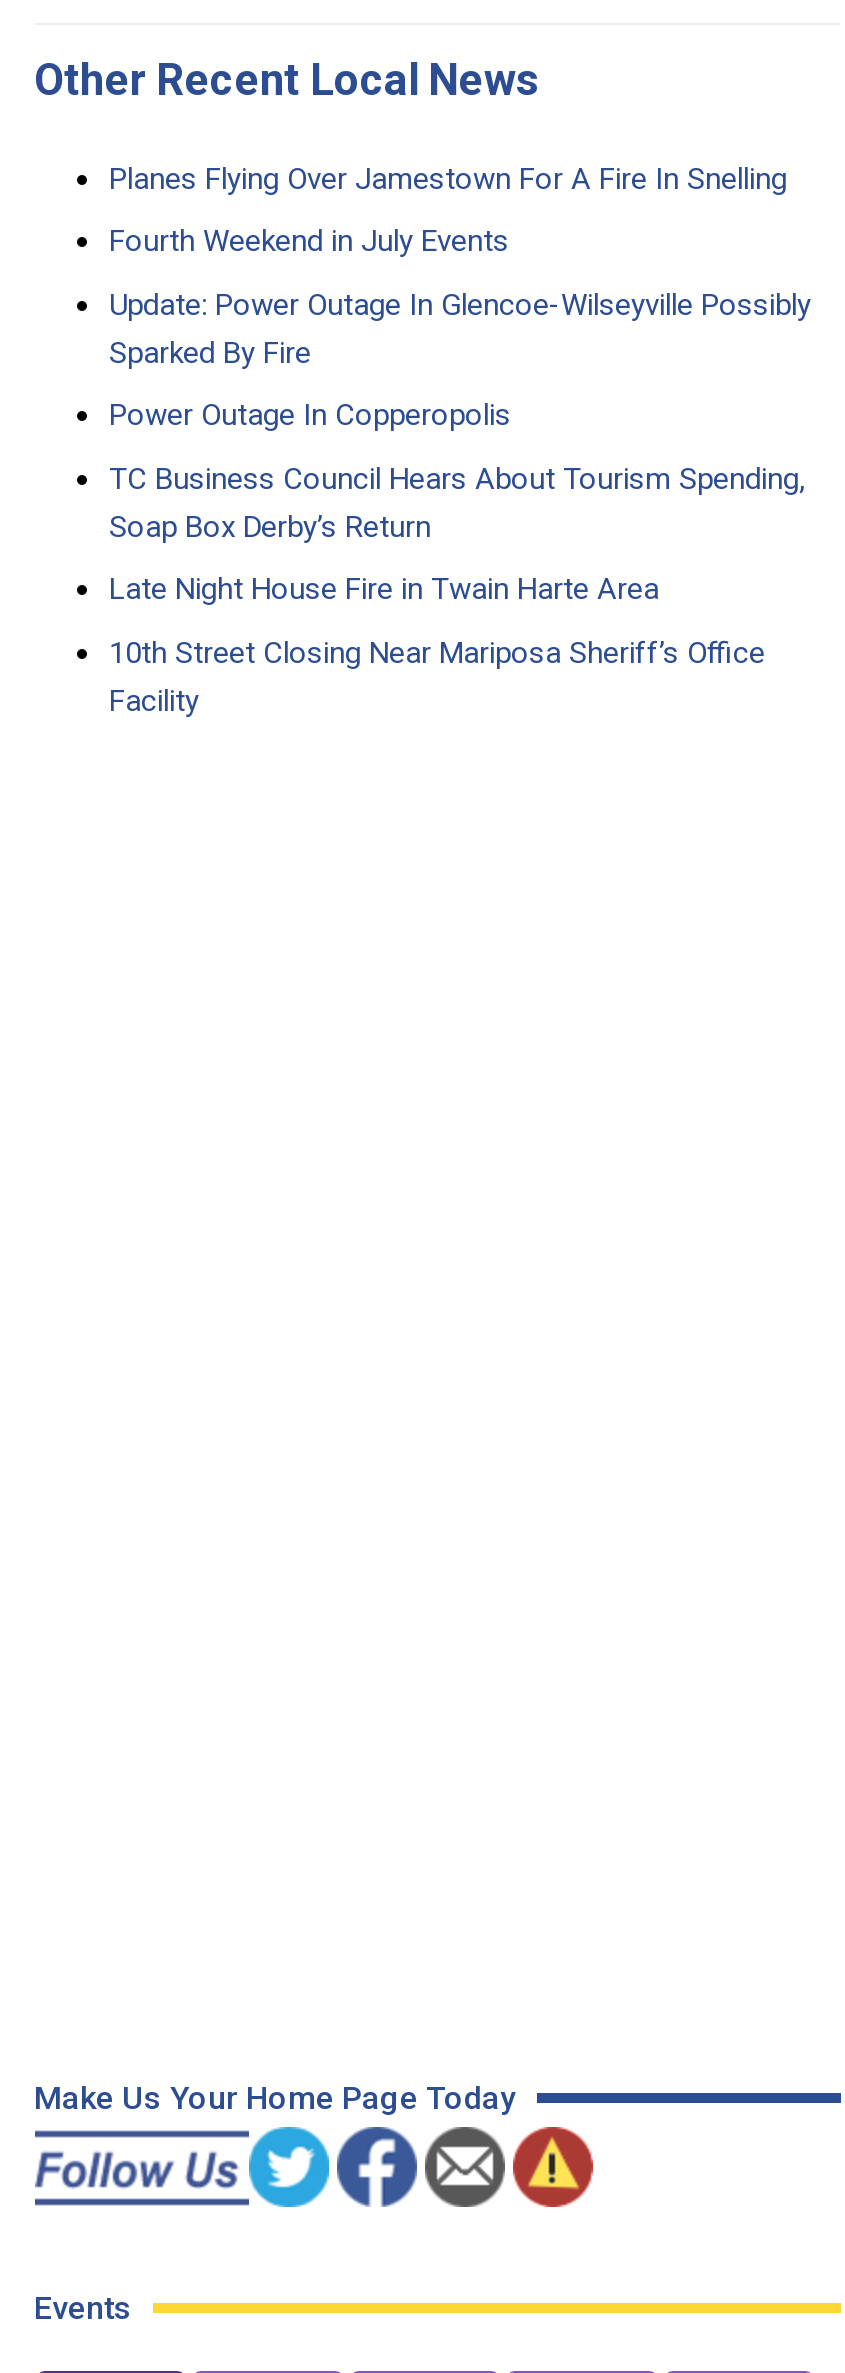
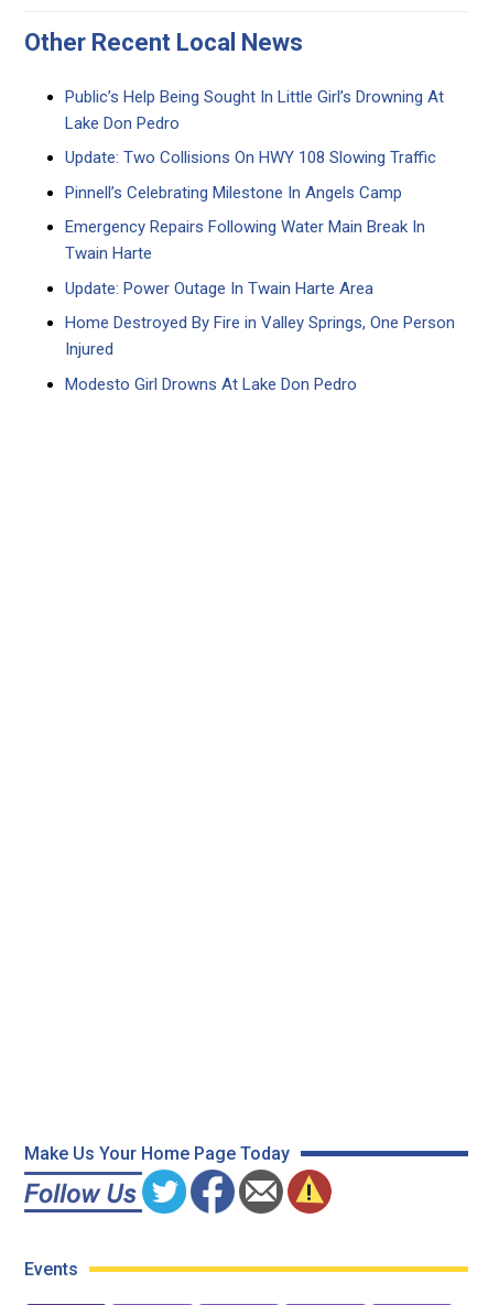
- Planes Flying Over Jamestown For A Fire In Snelling
+ Public’s Help Being Sought In Little Girl’s Drowning At
+ Lake Don Pedro

- Fourth Weekend in July Events
+ Update: Two Collisions On HWY 108 Slowing Traffic

- Update: Power Outage In Glencoe-Wilseyville Possibly
- Sparked By Fire
+ Pinnell’s Celebrating Milestone In Angels Camp

- Power Outage In Copperopolis
+ Emergency Repairs Following Water Main Break In
+ Twain Harte

- TC Business Council Hears About Tourism Spending,
- Soap Box Derby’s Return
+ Update: Power Outage In Twain Harte Area

- Late Night House Fire in Twain Harte Area
+ Home Destroyed By Fire in Valley Springs, One Person
+ Injured

- 10th Street Closing Near Mariposa Sheriff’s Office
- Facility
+ Modesto Girl Drowns At Lake Don Pedro
